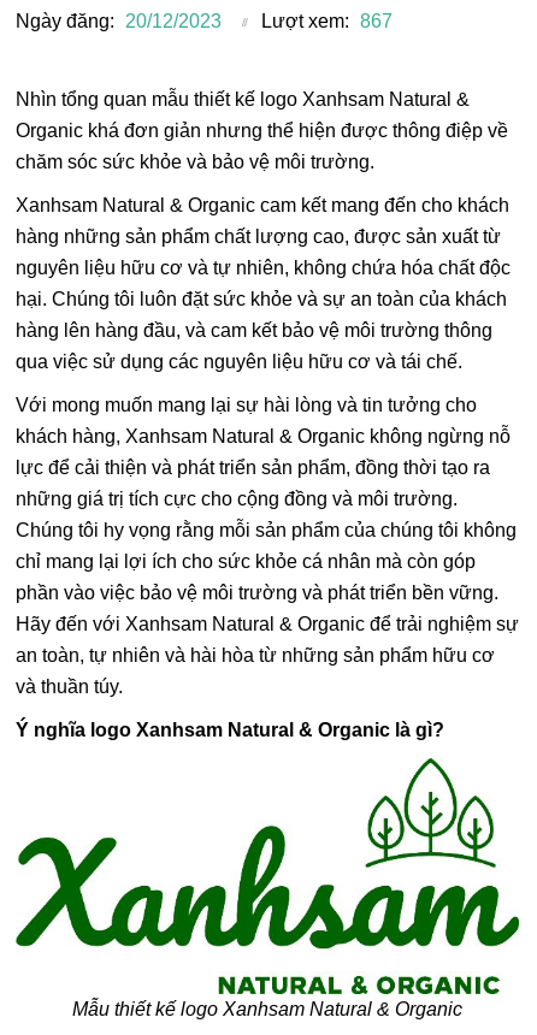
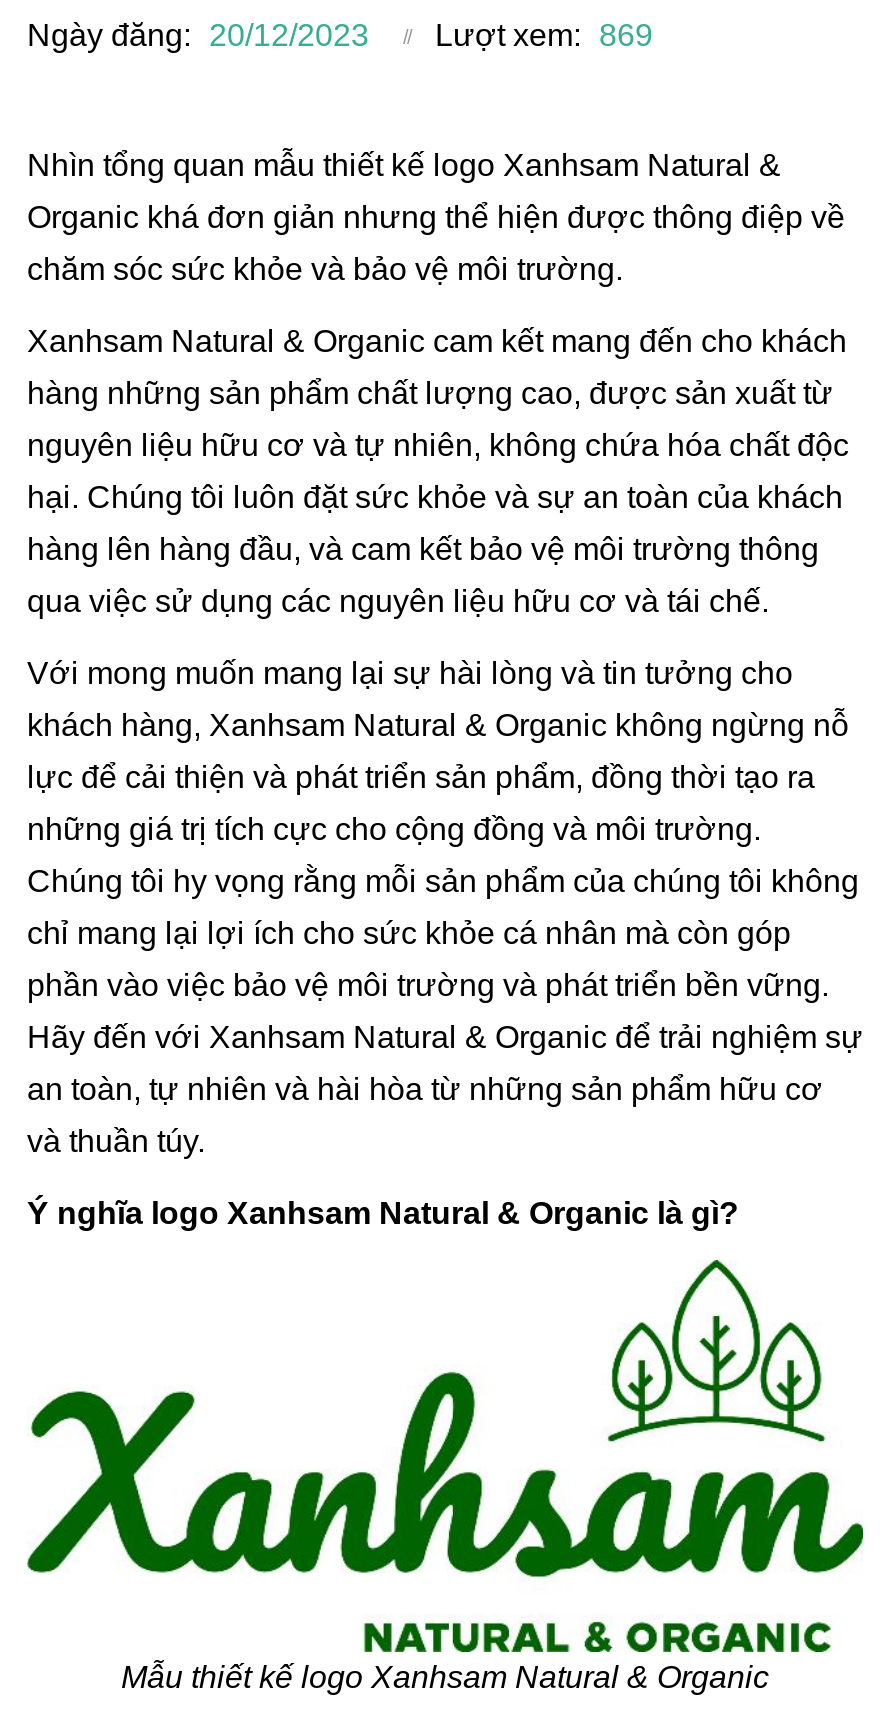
- Ngày đăng: 20/12/2023 Lượt xem: 867
+ Ngày đăng: 20/12/2023 Lượt xem: 869
